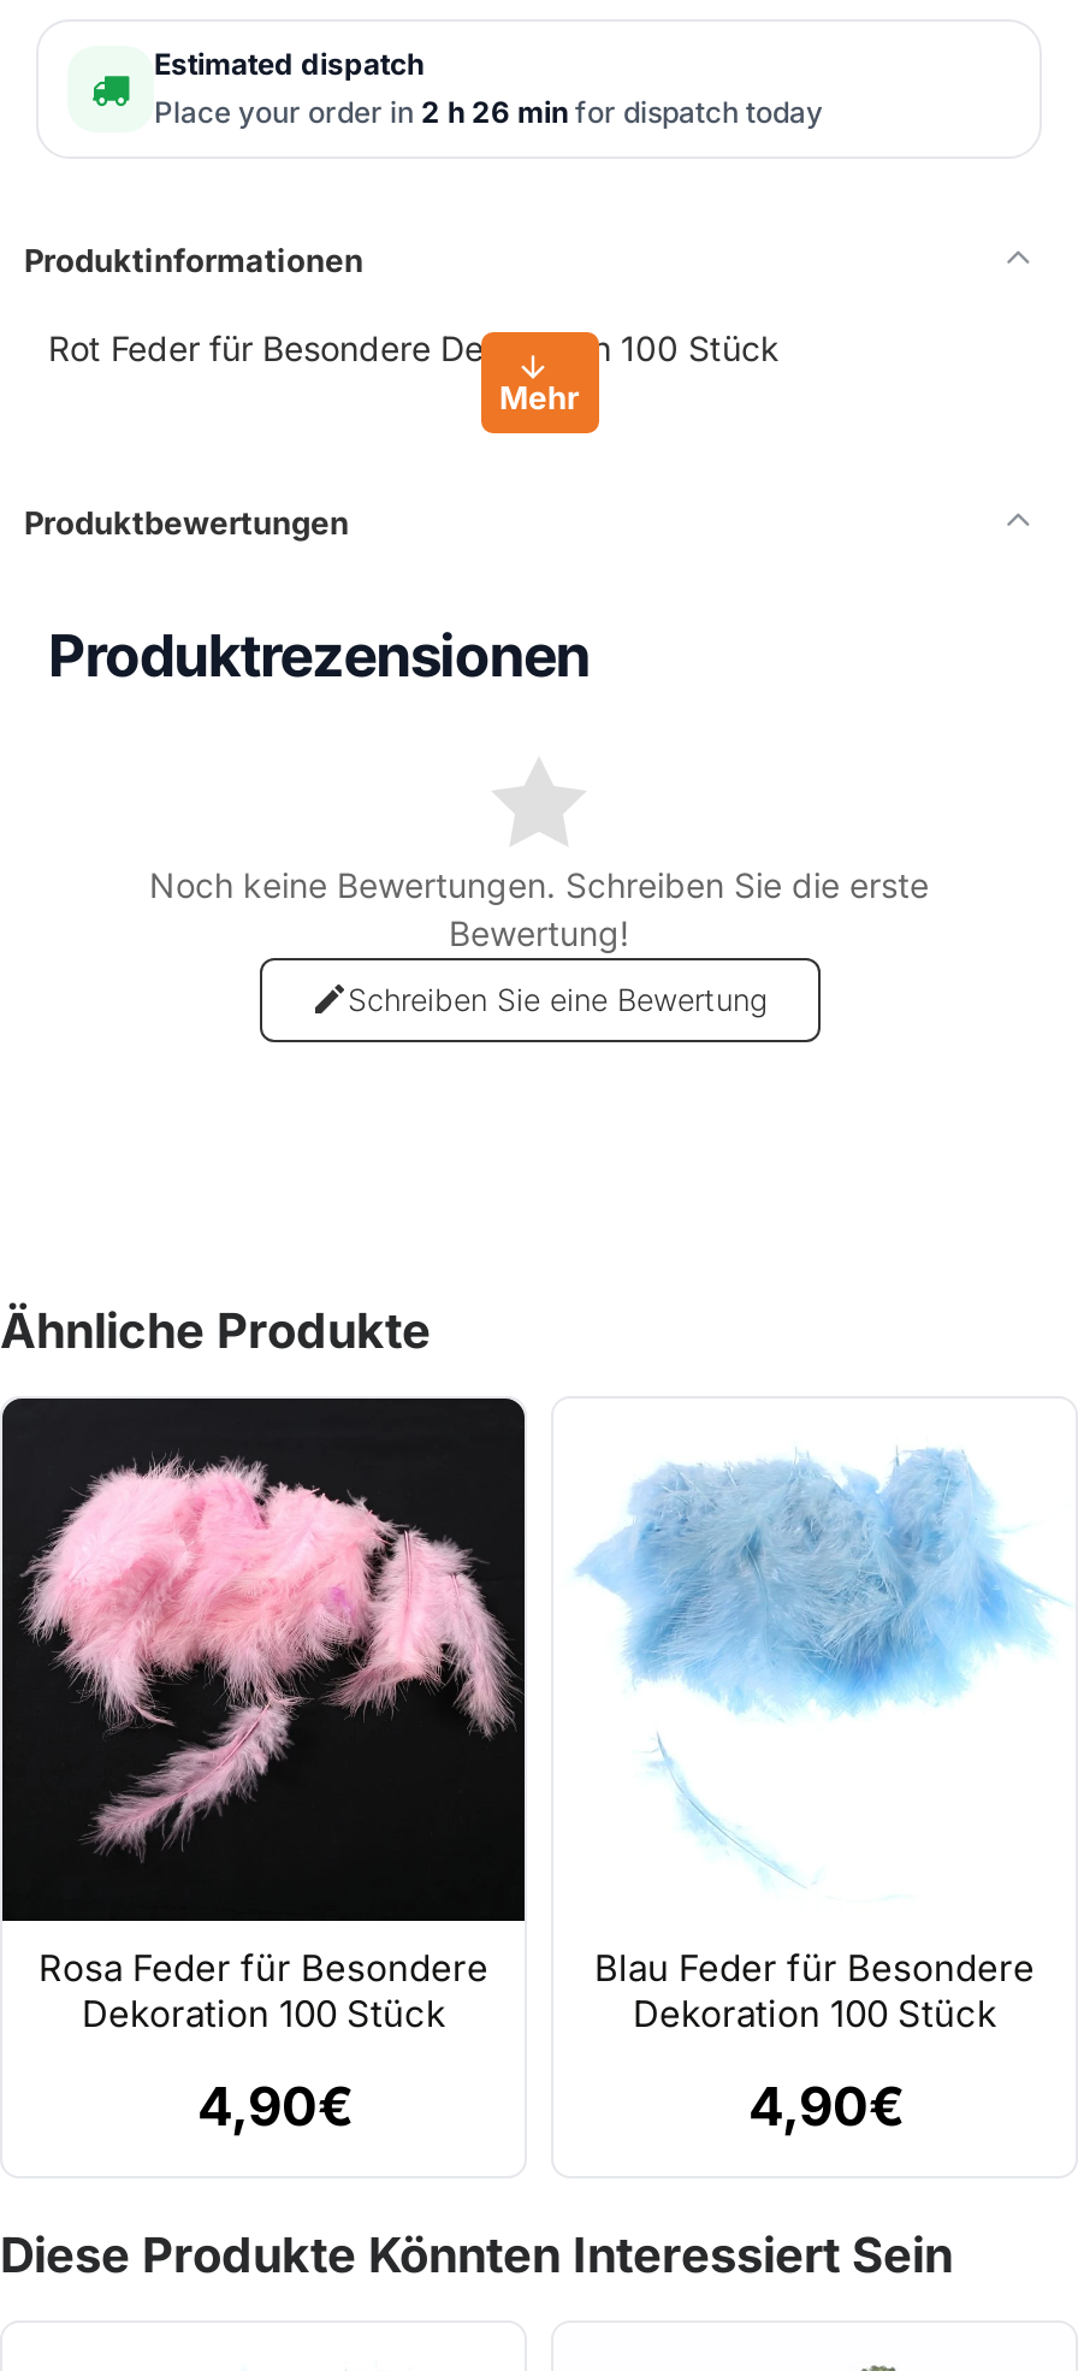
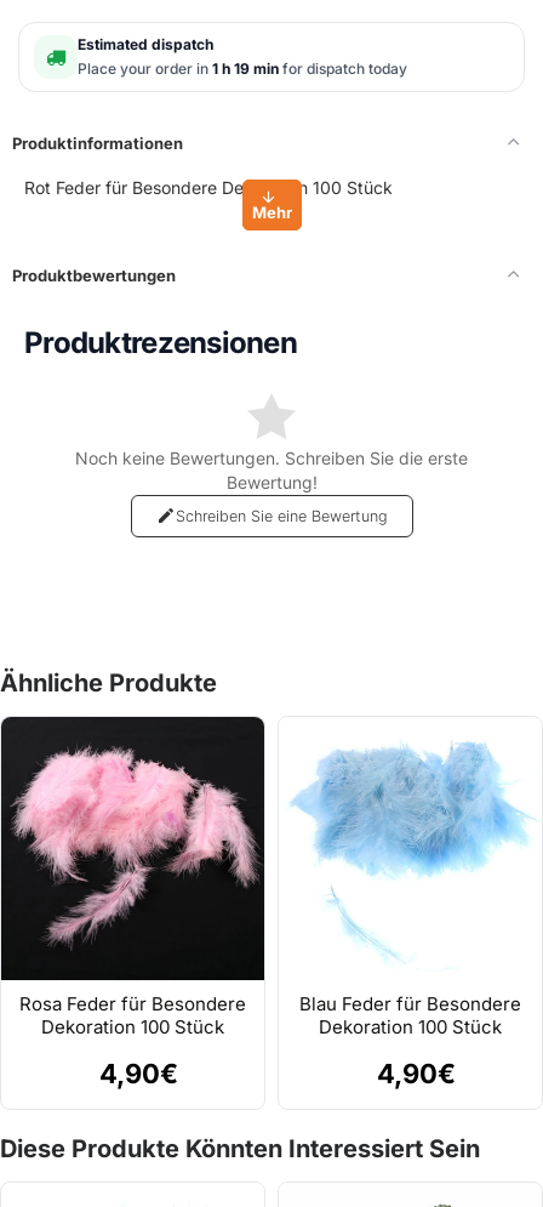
- Place your order in 2 h 26 min for dispatch today
+ Place your order in 1 h 19 min for dispatch today
